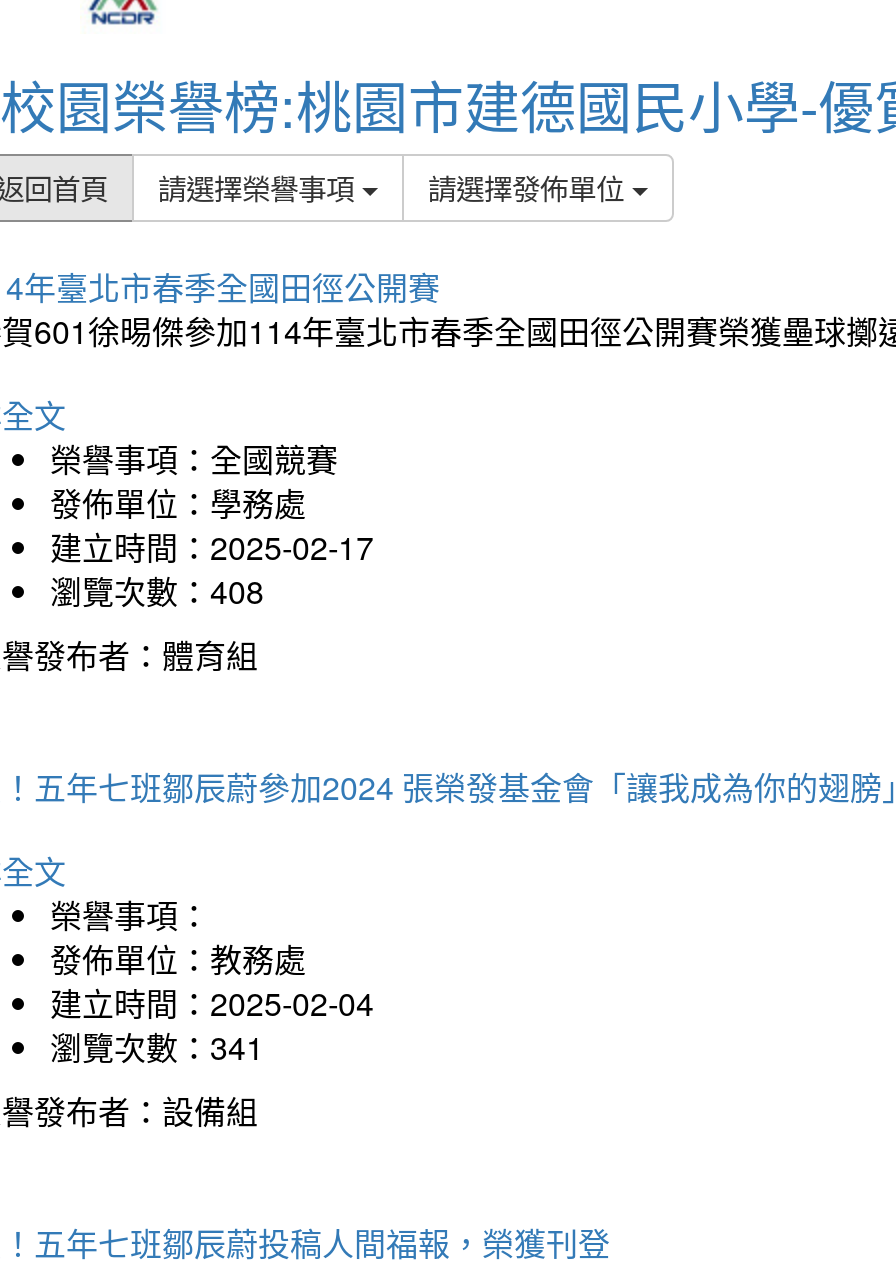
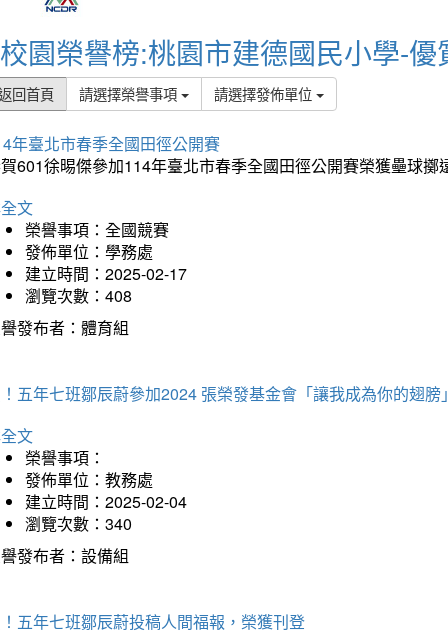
- 瀏覽次數：341
+ 瀏覽次數：340
